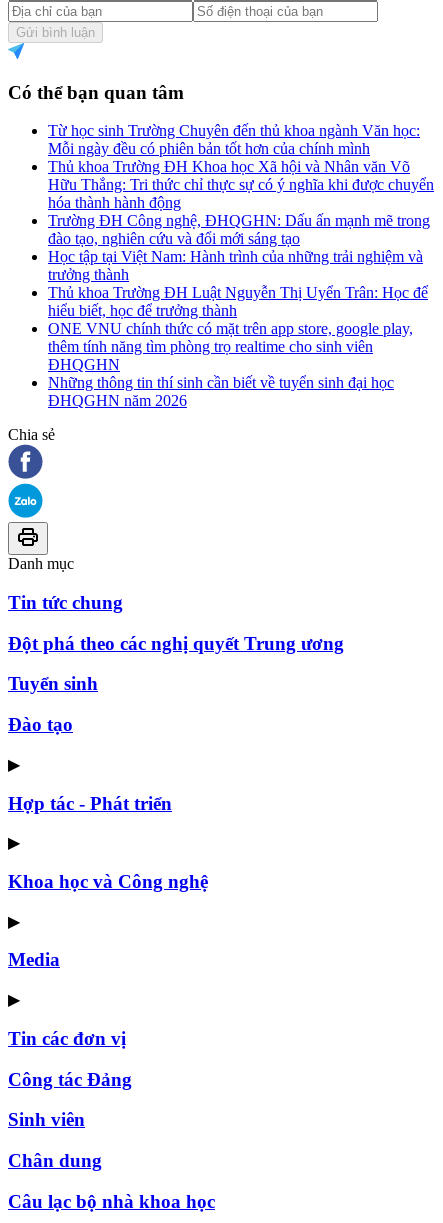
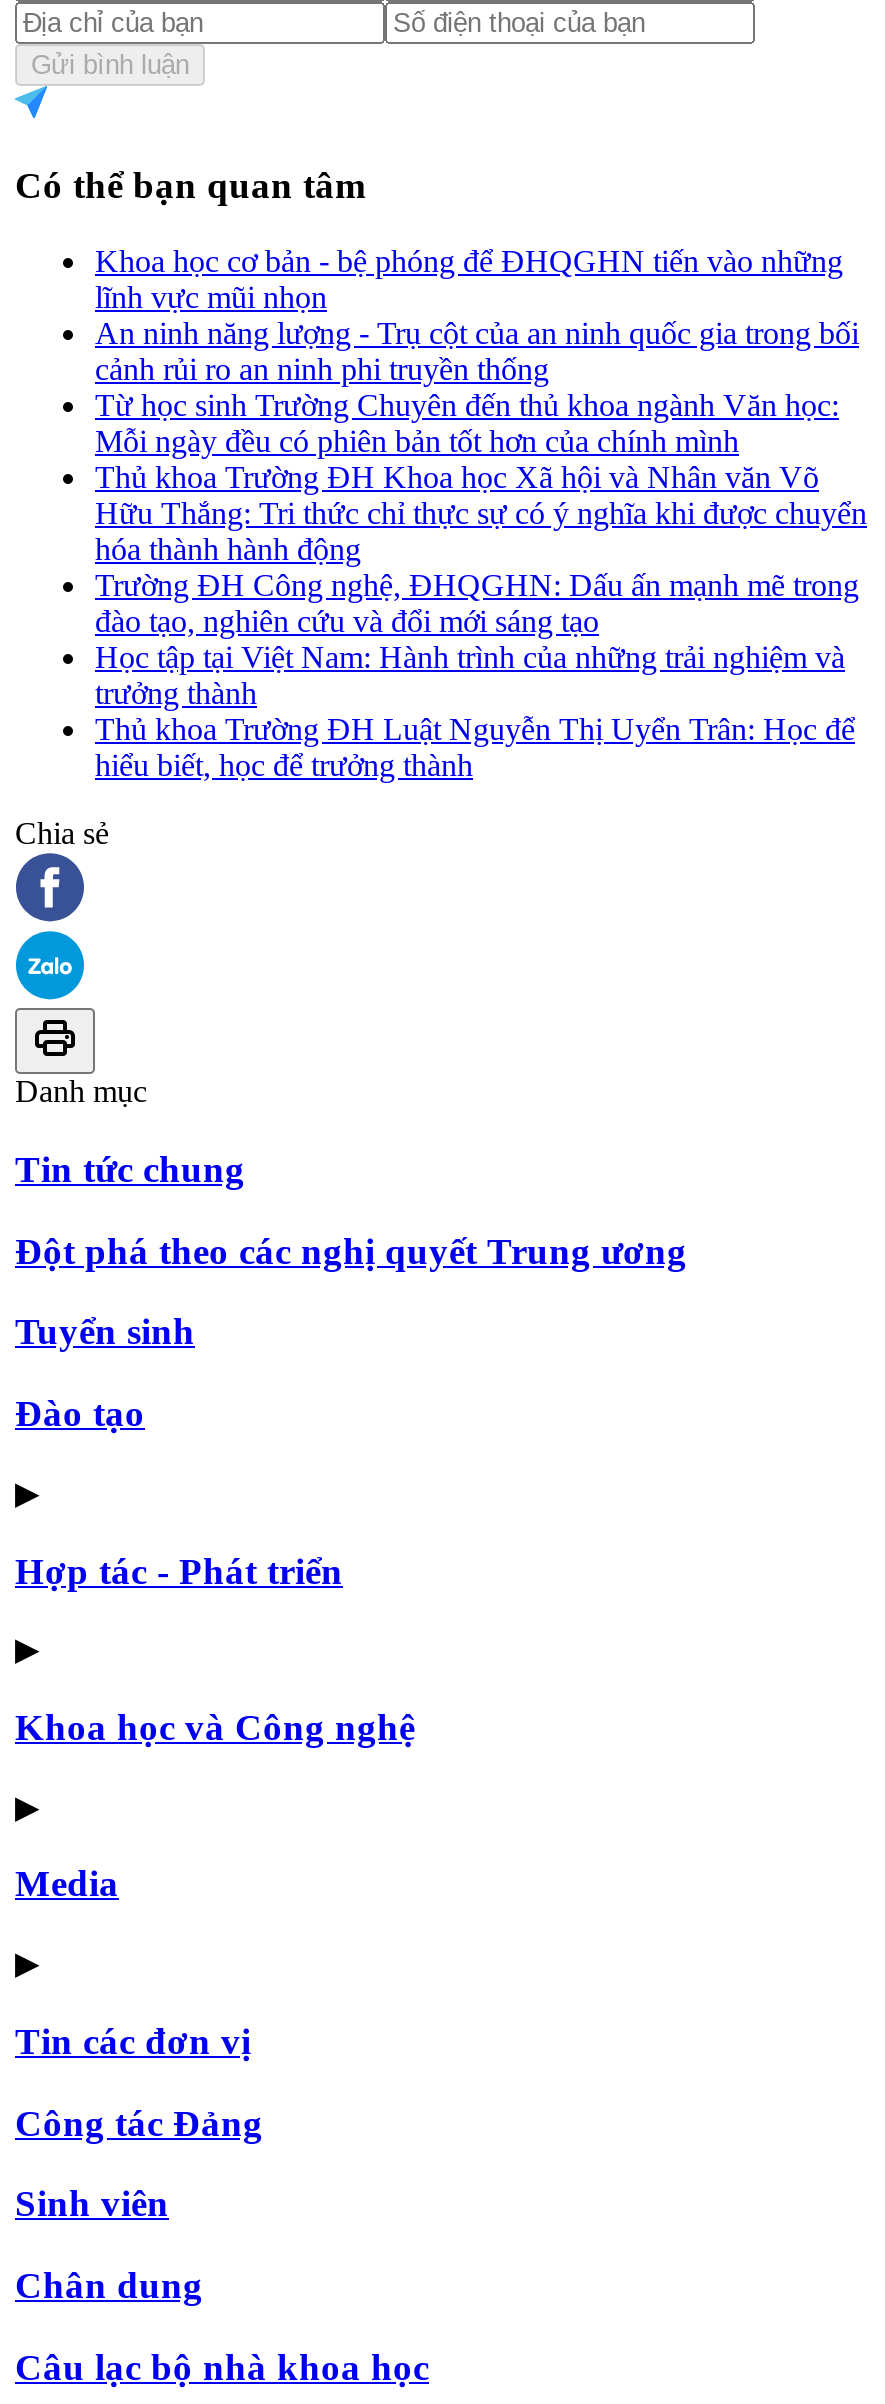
+ Khoa học cơ bản - bệ phóng để ĐHQGHN tiến vào những
+ lĩnh vực mũi nhọn
+ An ninh năng lượng - Trụ cột của an ninh quốc gia trong bối
+ cảnh rủi ro an ninh phi truyền thống

moved down: Từ học sinh Trường Chuyên đến thủ khoa ngành Văn học: | Mỗi ngày đều có phiên bản tốt hơn của chính mình | Thủ khoa Trường ĐH Khoa học Xã hội và Nhân văn Võ | ... | Thủ khoa Trường ĐH Luật Nguyễn Thị Uyển Trân: Học để | hiểu biết, học để trưởng thành

- ONE VNU chính thức có mặt trên app store, google play,
- thêm tính năng tìm phòng trọ realtime cho sinh viên
- ĐHQGHN
- Những thông tin thí sinh cần biết về tuyển sinh đại học
- ĐHQGHN năm 2026
